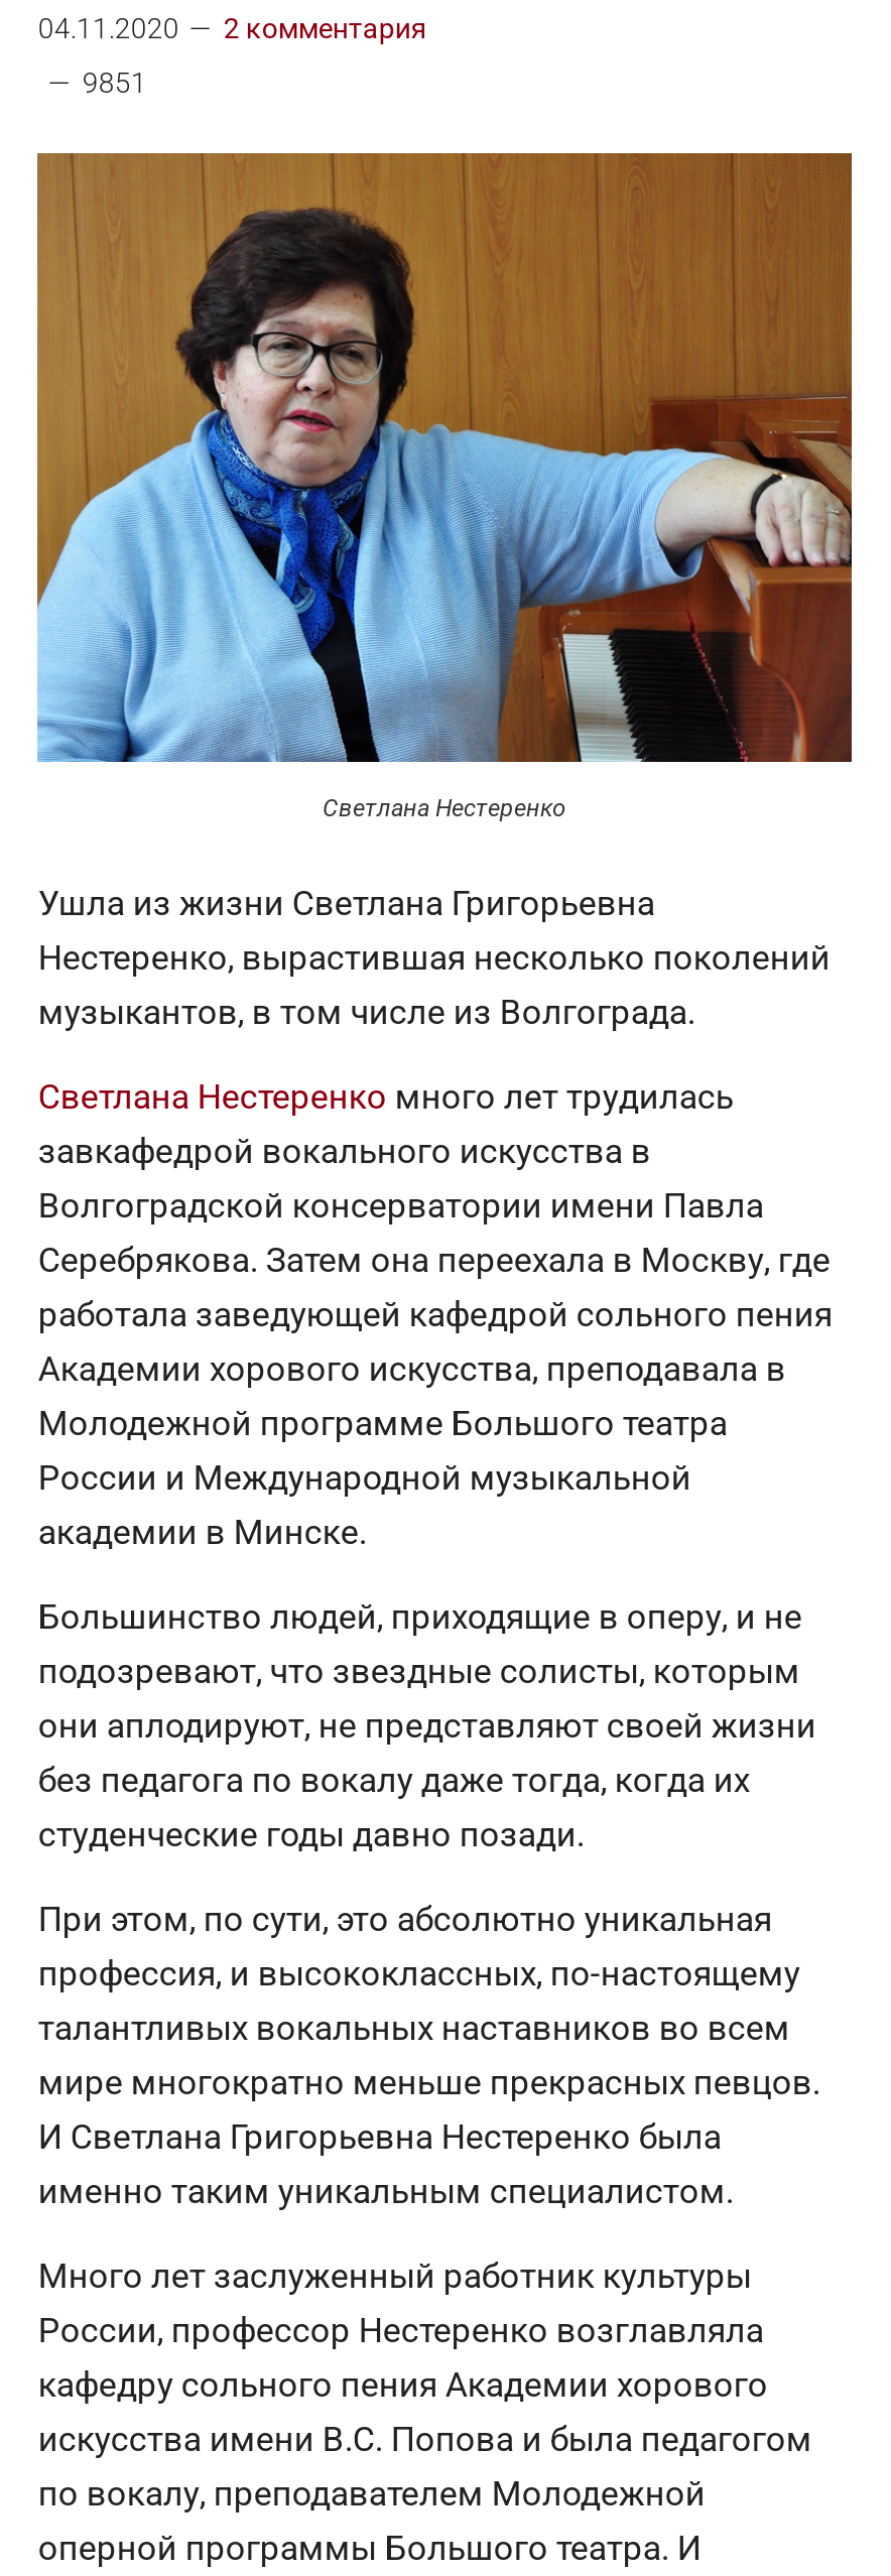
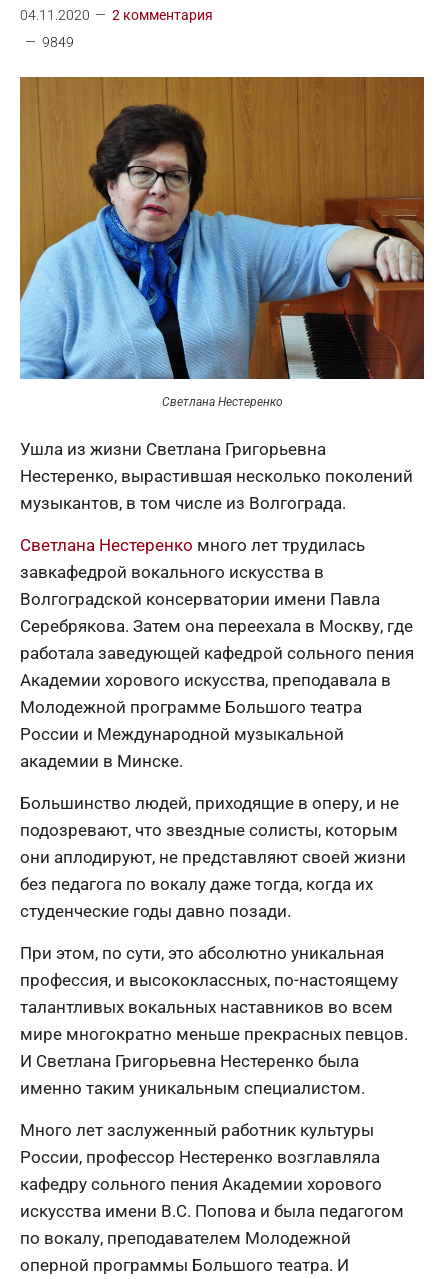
- 9851
+ 9849
